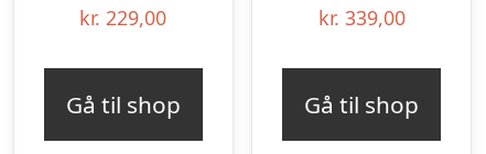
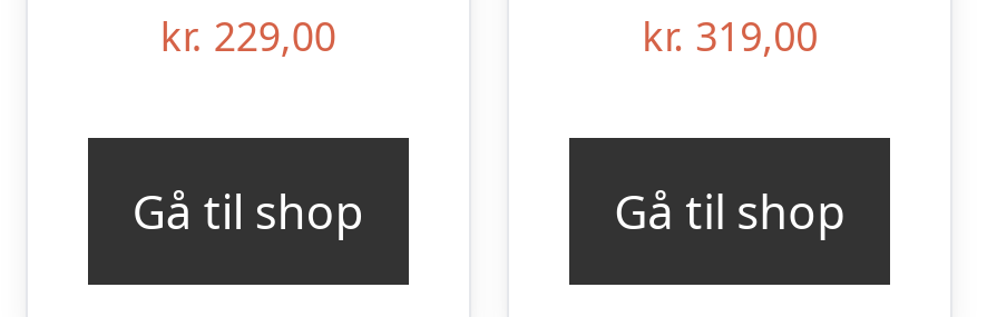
- kr. 339,00
+ kr. 319,00
